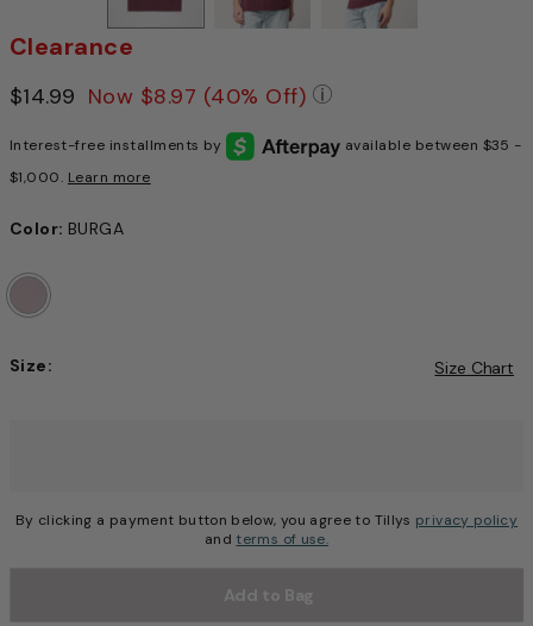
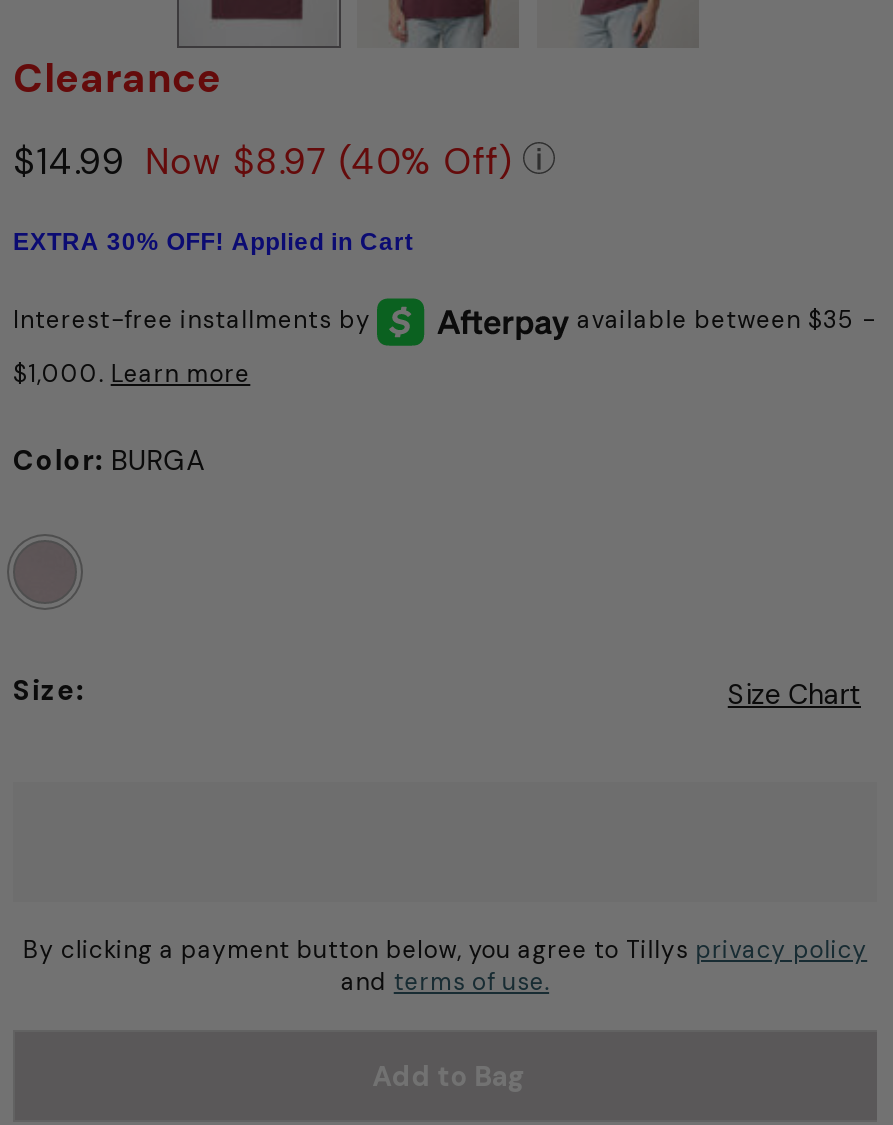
+ EXTRA 30% OFF! Applied in Cart
